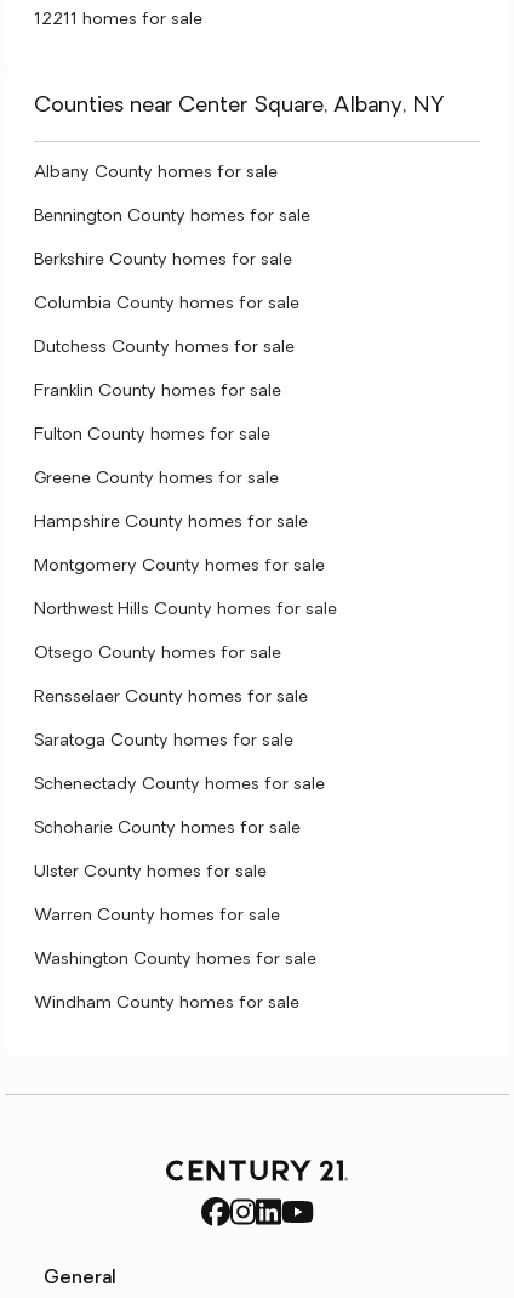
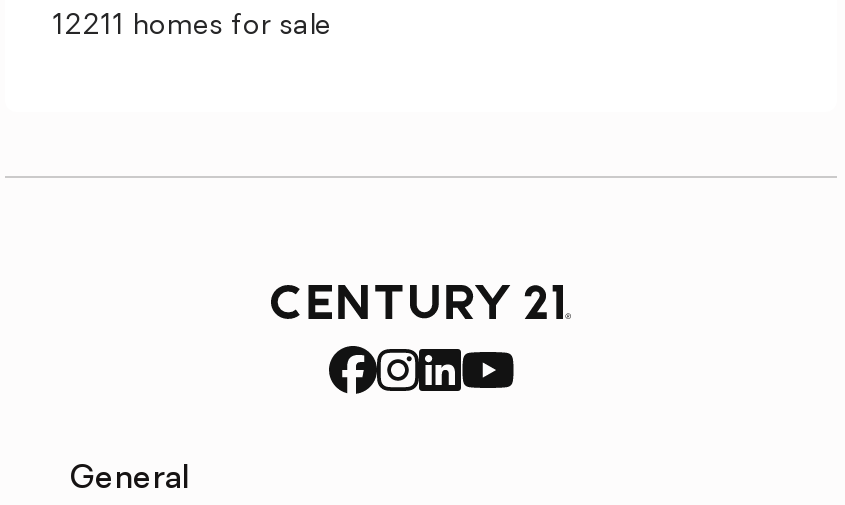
- Counties near Center Square, Albany, NY
- Albany County homes for sale
- Bennington County homes for sale
- Berkshire County homes for sale
- Columbia County homes for sale
- Dutchess County homes for sale
- Franklin County homes for sale
- Fulton County homes for sale
- Greene County homes for sale
- Hampshire County homes for sale
- Montgomery County homes for sale
- Northwest Hills County homes for sale
- Otsego County homes for sale
- Rensselaer County homes for sale
- Saratoga County homes for sale
- Schenectady County homes for sale
- Schoharie County homes for sale
- Ulster County homes for sale
- Warren County homes for sale
- Washington County homes for sale
- Windham County homes for sale
